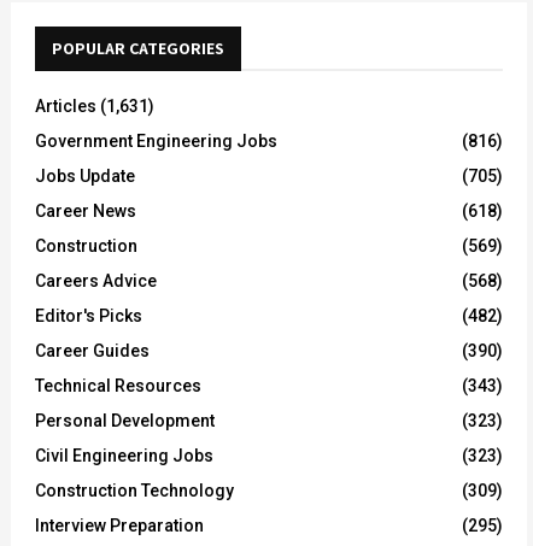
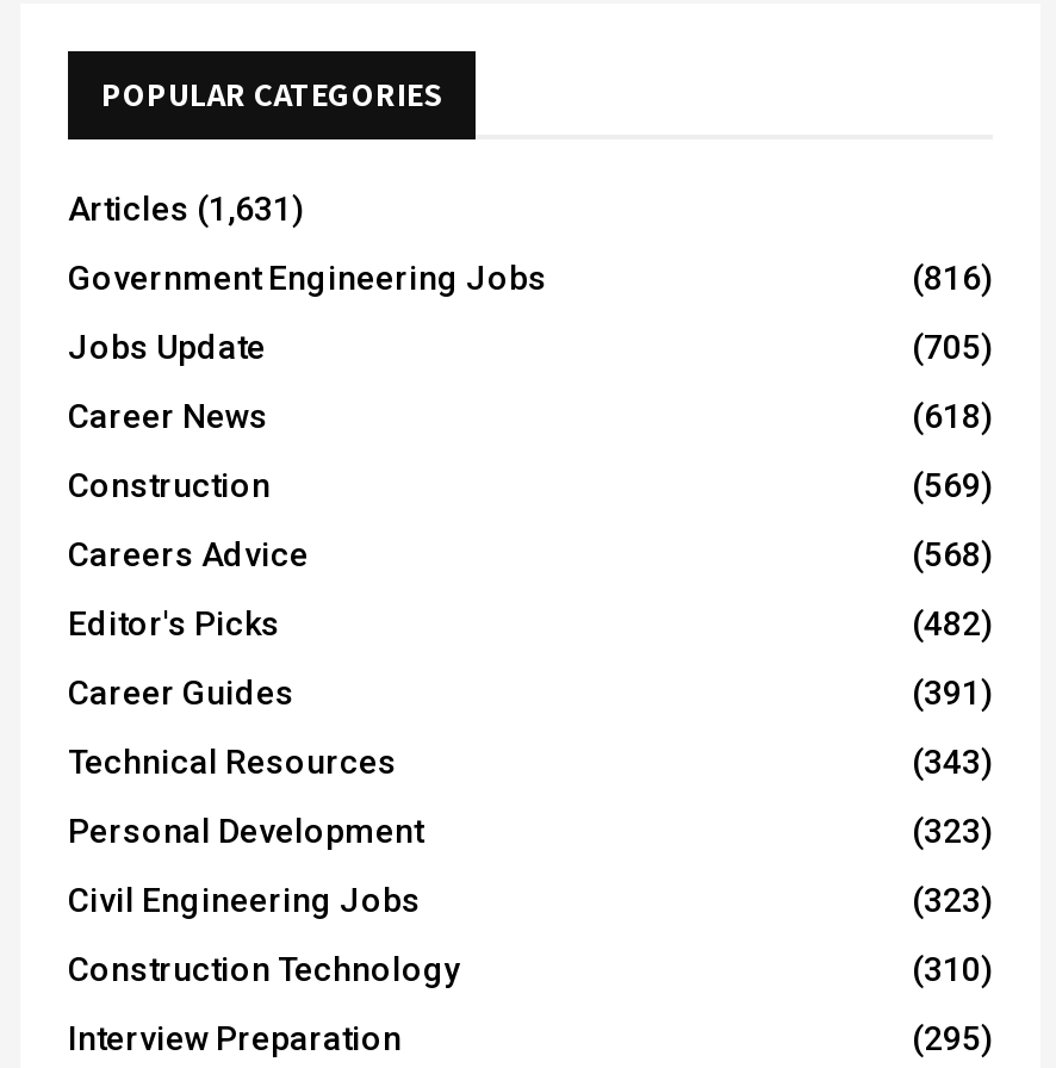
- (390)
+ (391)

- (309)
+ (310)
